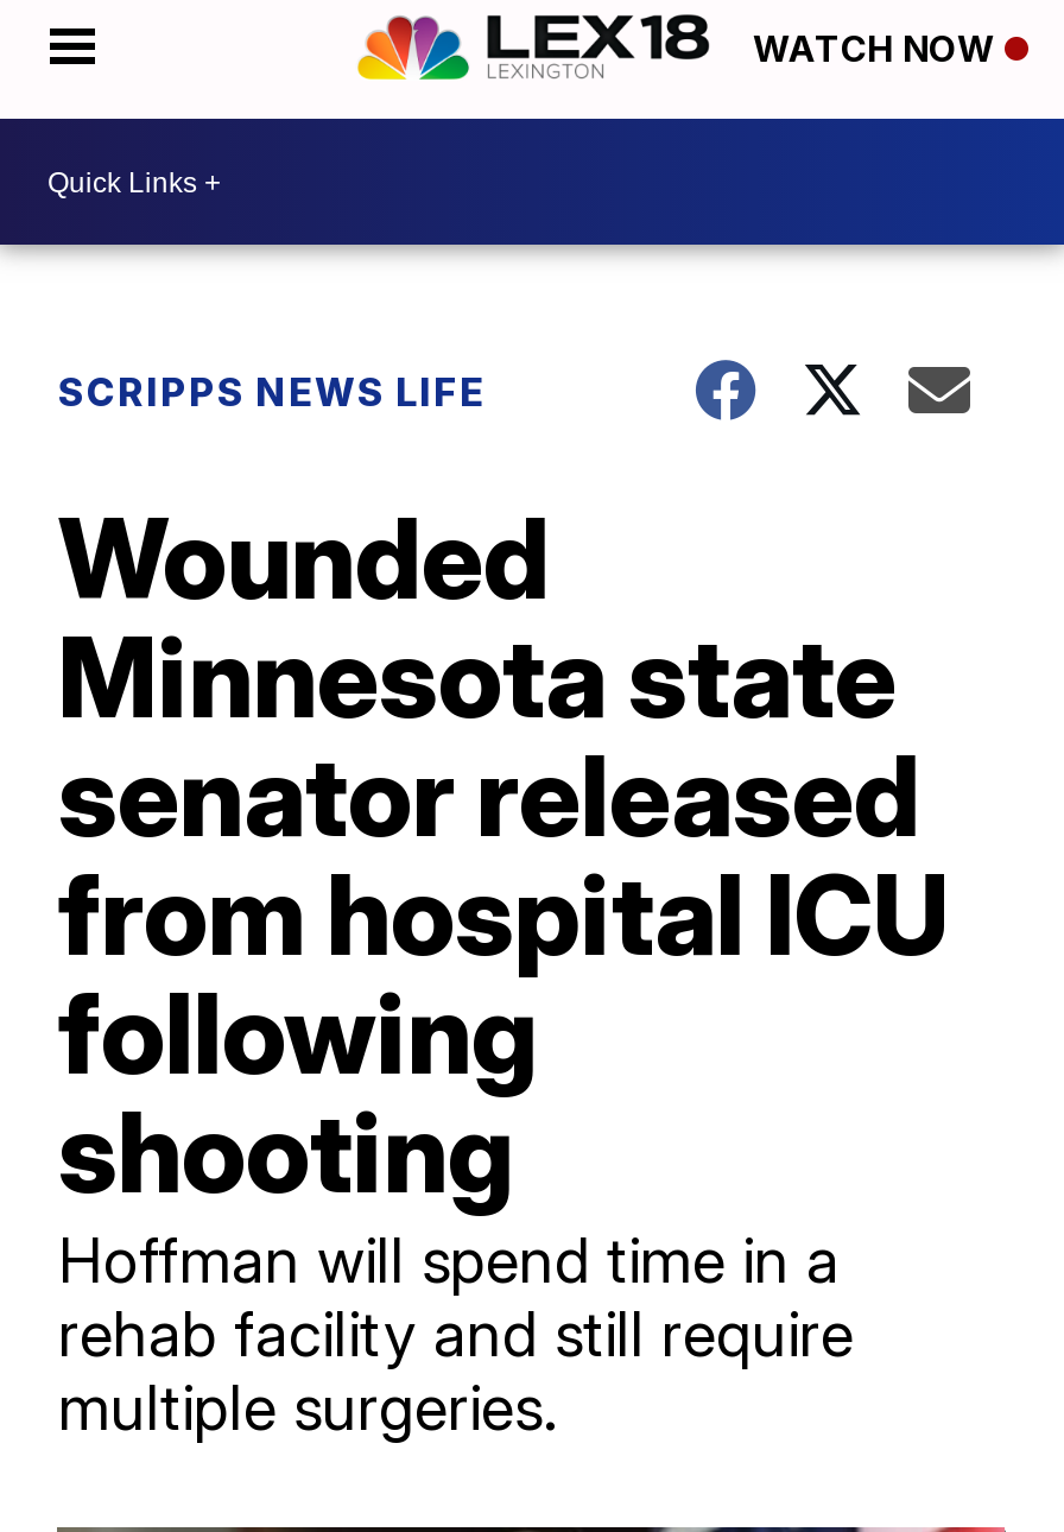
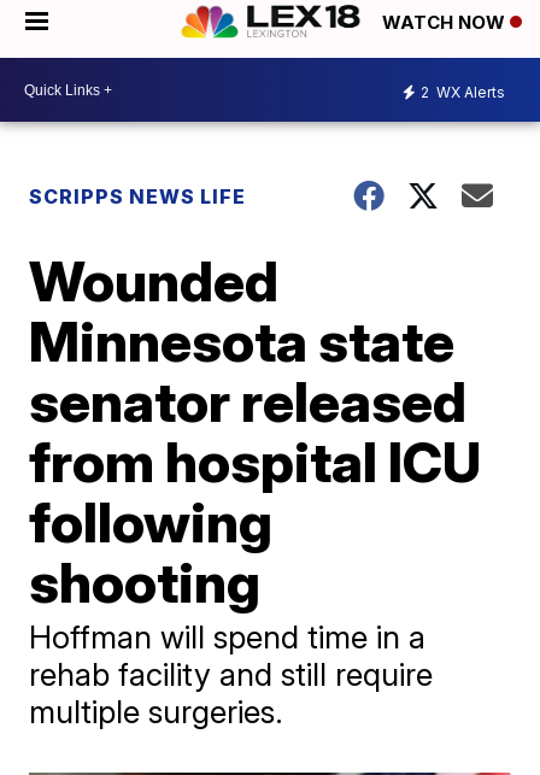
+ 2 WX Alerts
